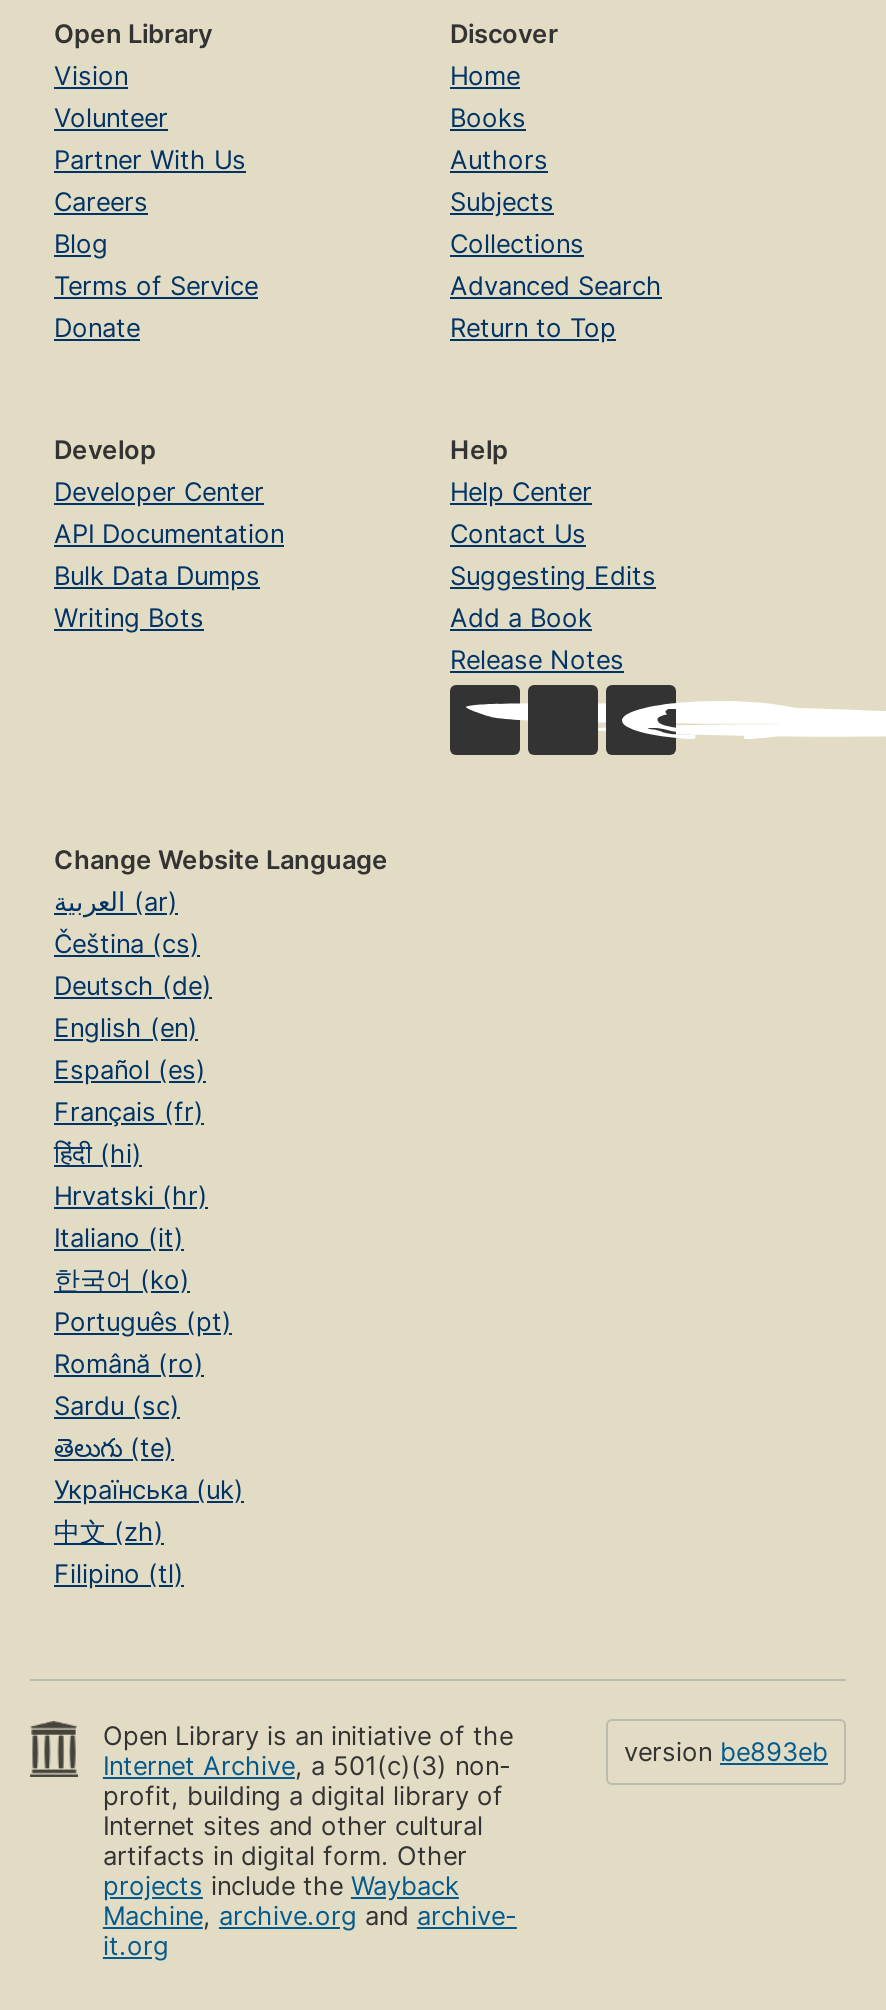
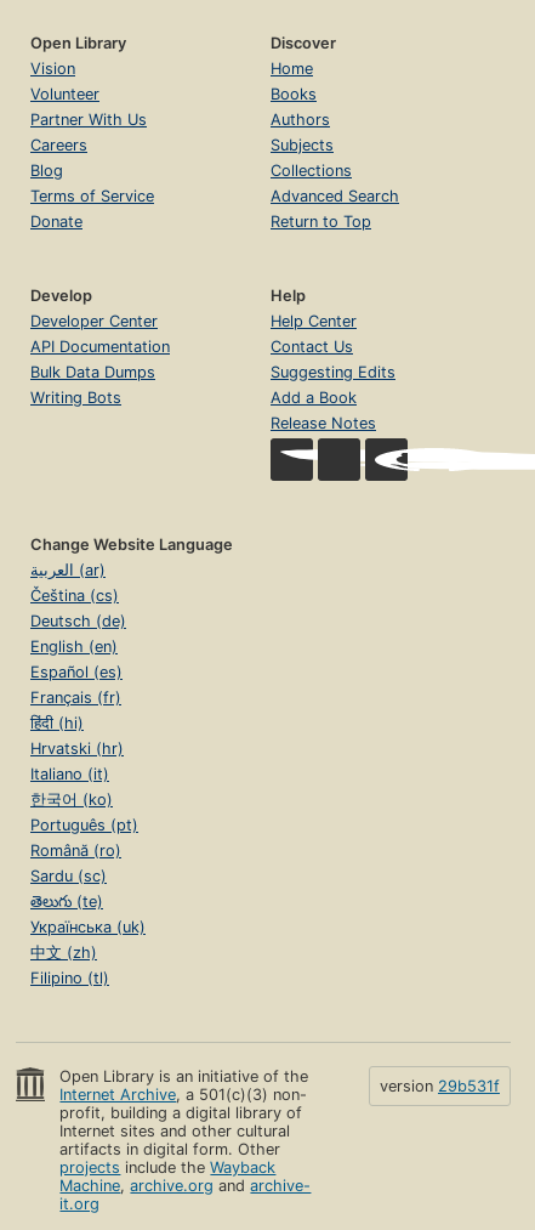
- version be893eb
+ version 29b531f
